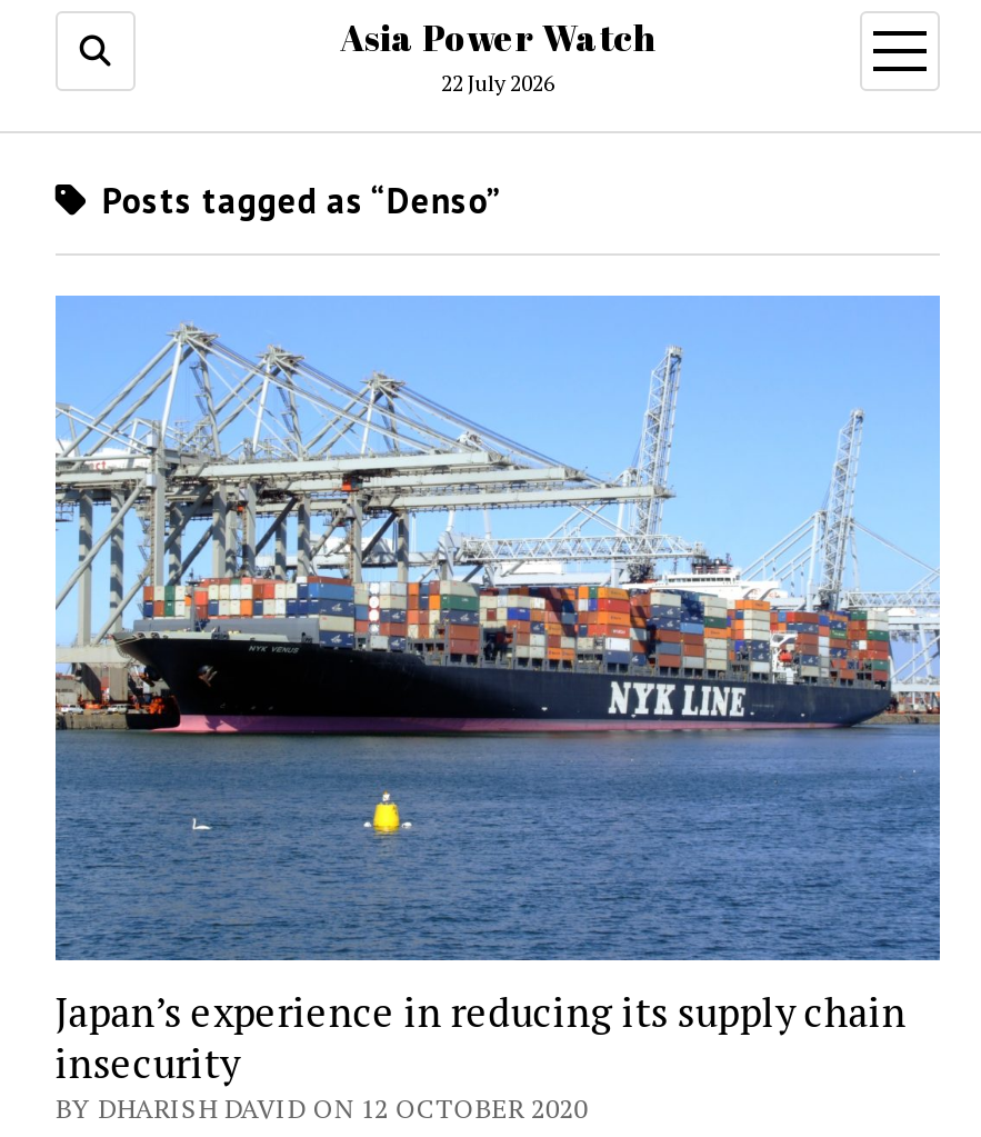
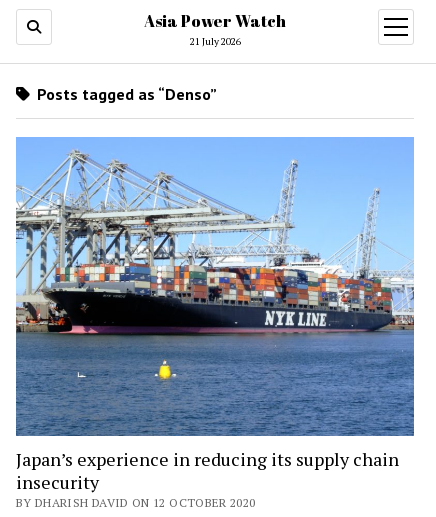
- 22 July 2026
+ 21 July 2026
